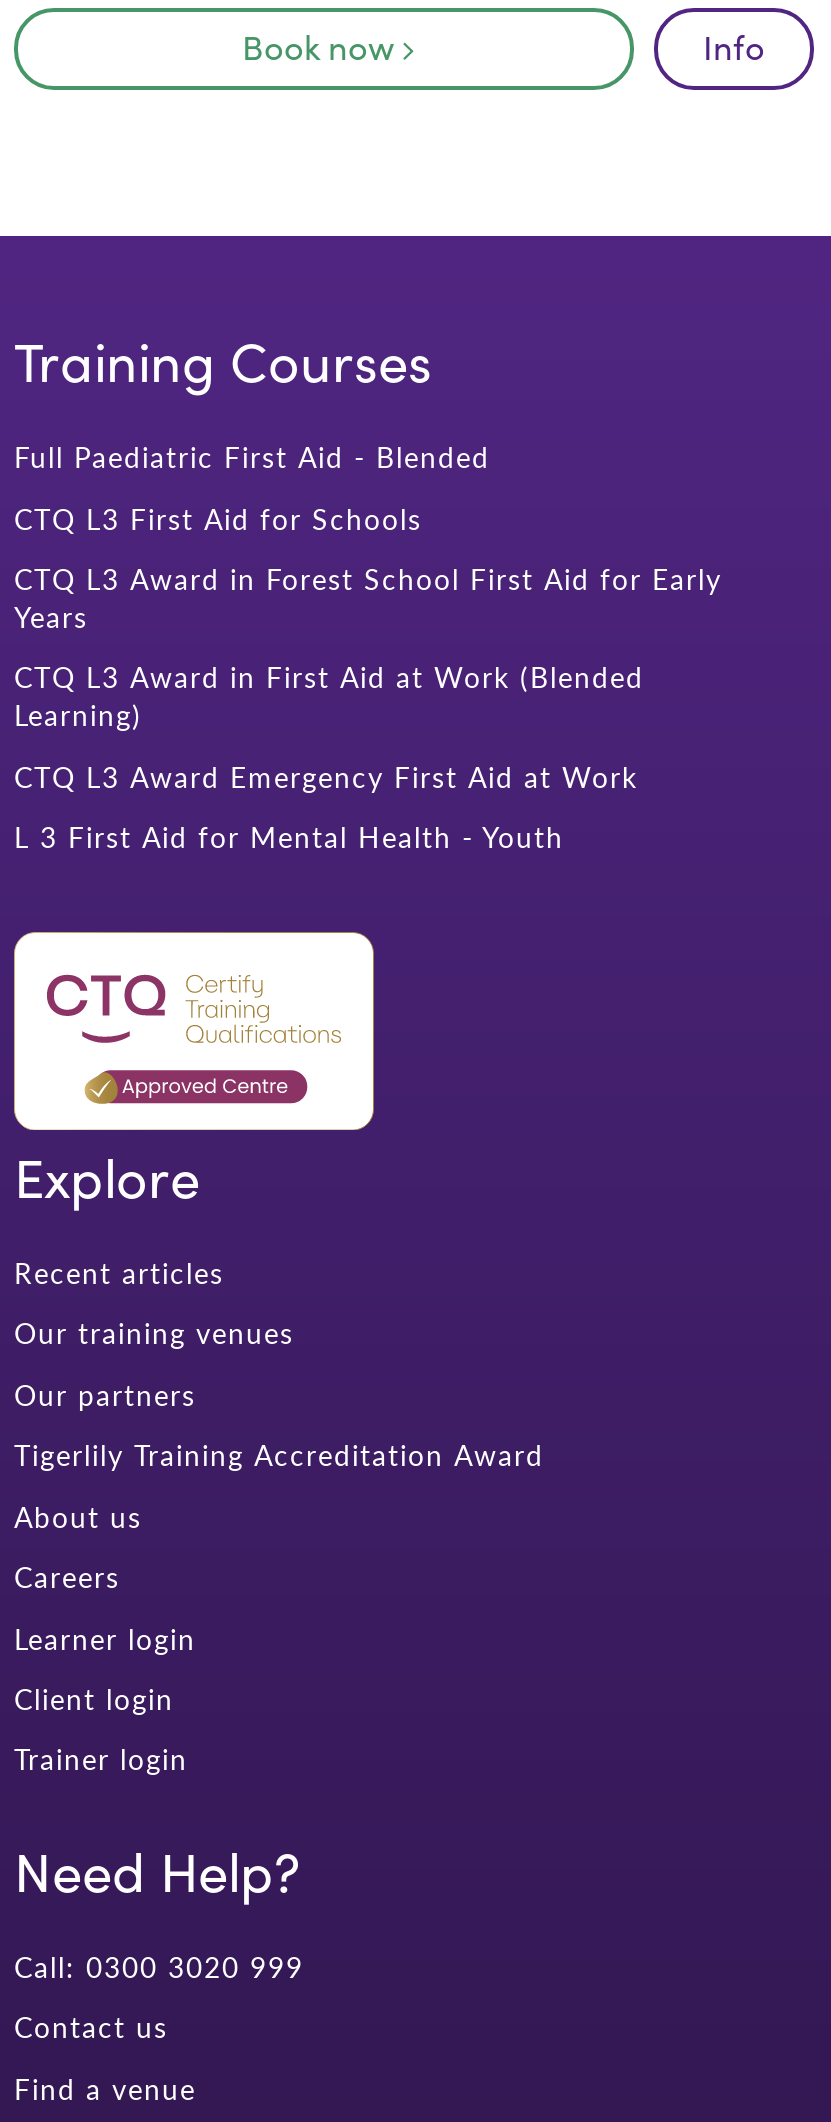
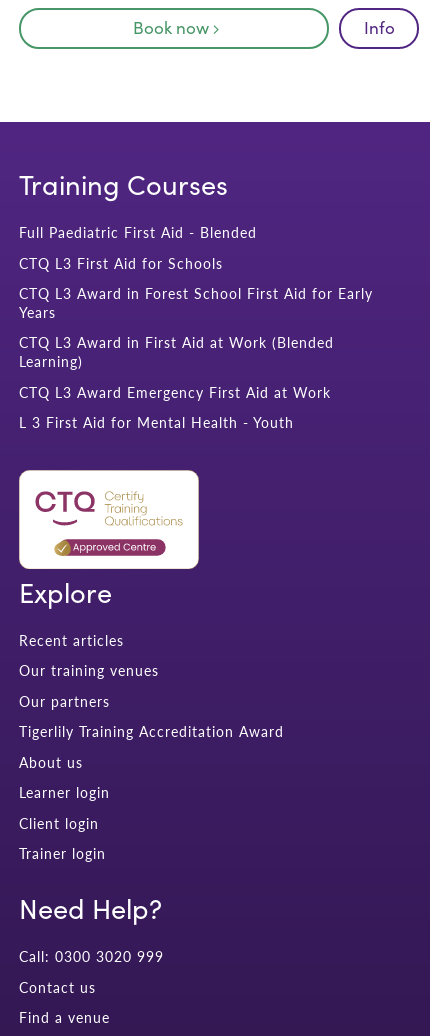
- Careers
